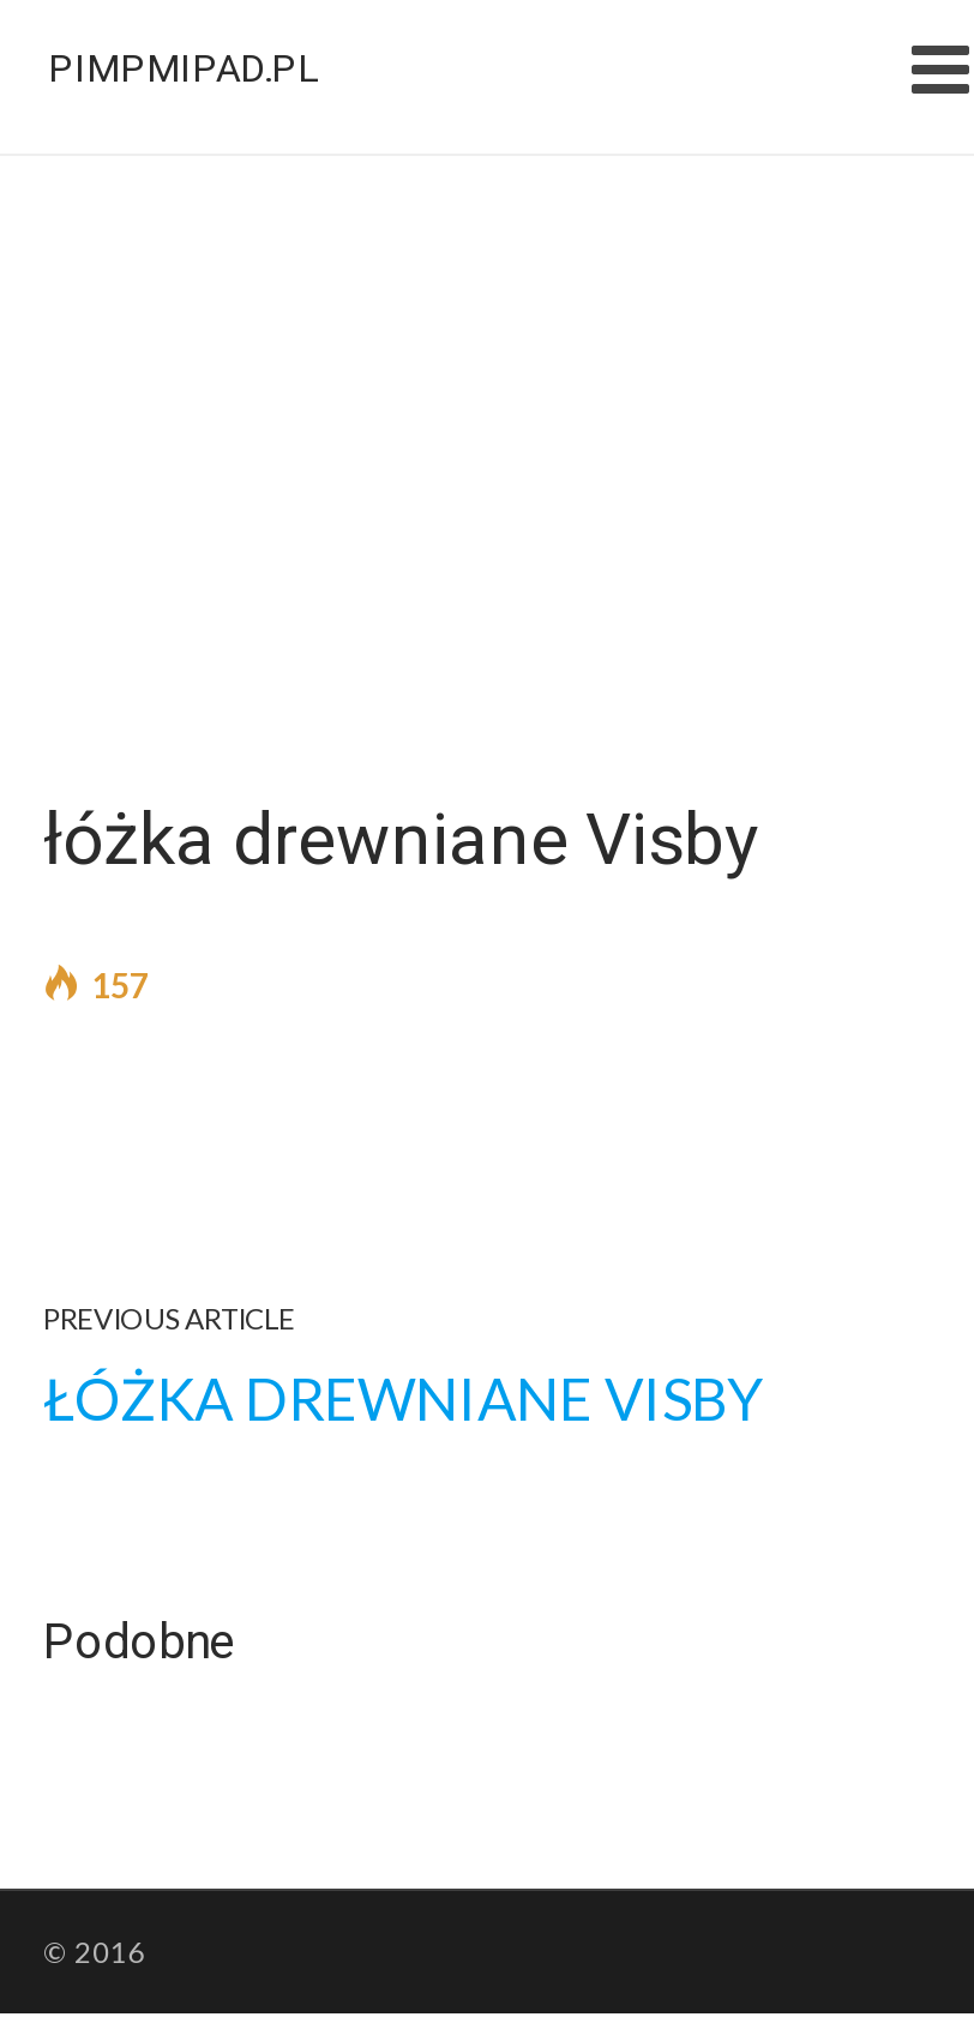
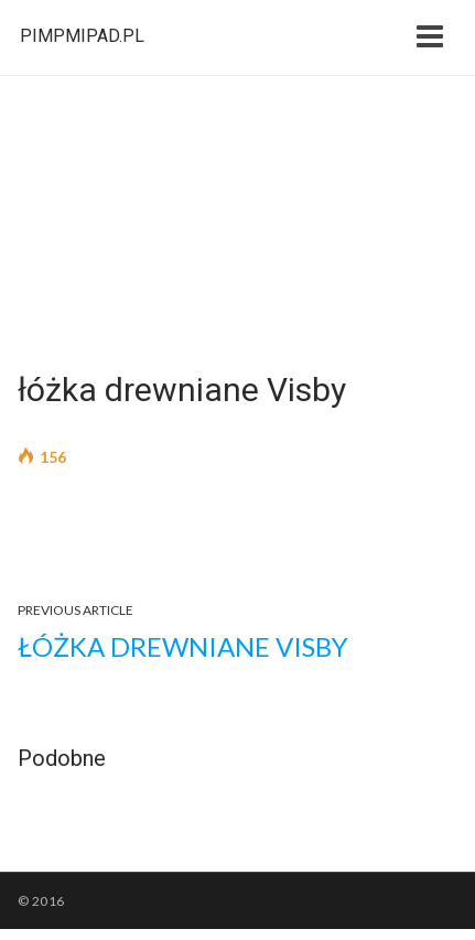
- 157
+ 156
